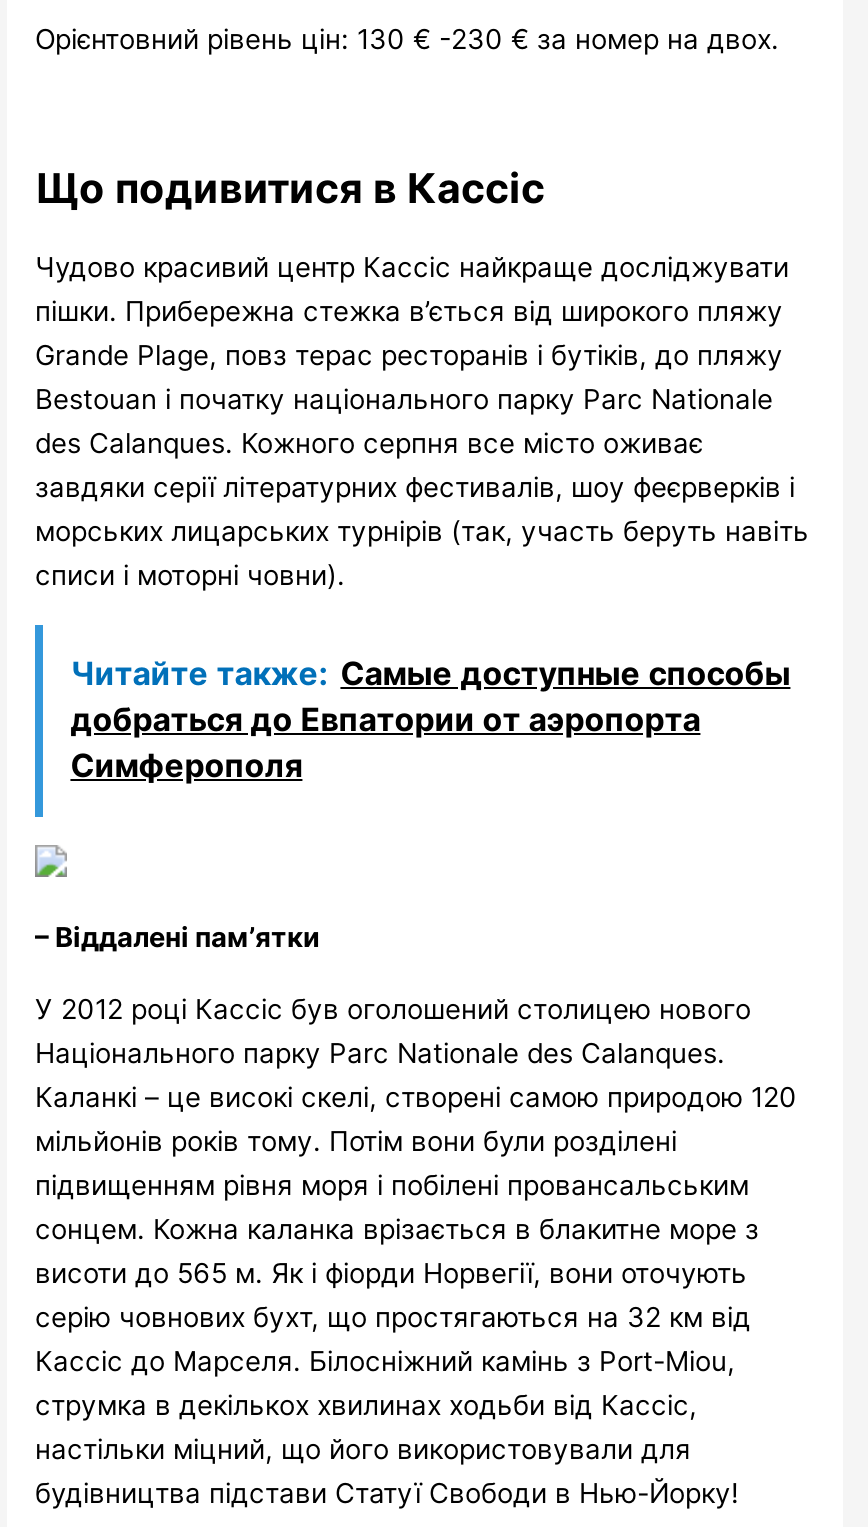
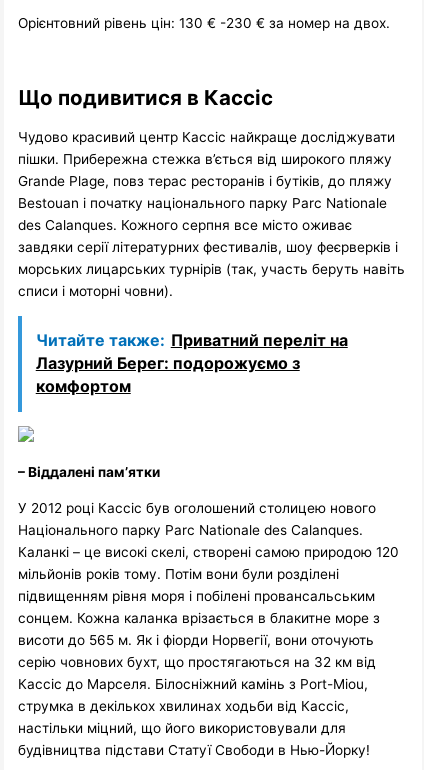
- Читайте также: Самые доступные способы
- добраться до Евпатории от аэропорта
- Симферополя
+ Читайте также: Приватний переліт на
+ Лазурний Берег: подорожуємо з
+ комфортом
